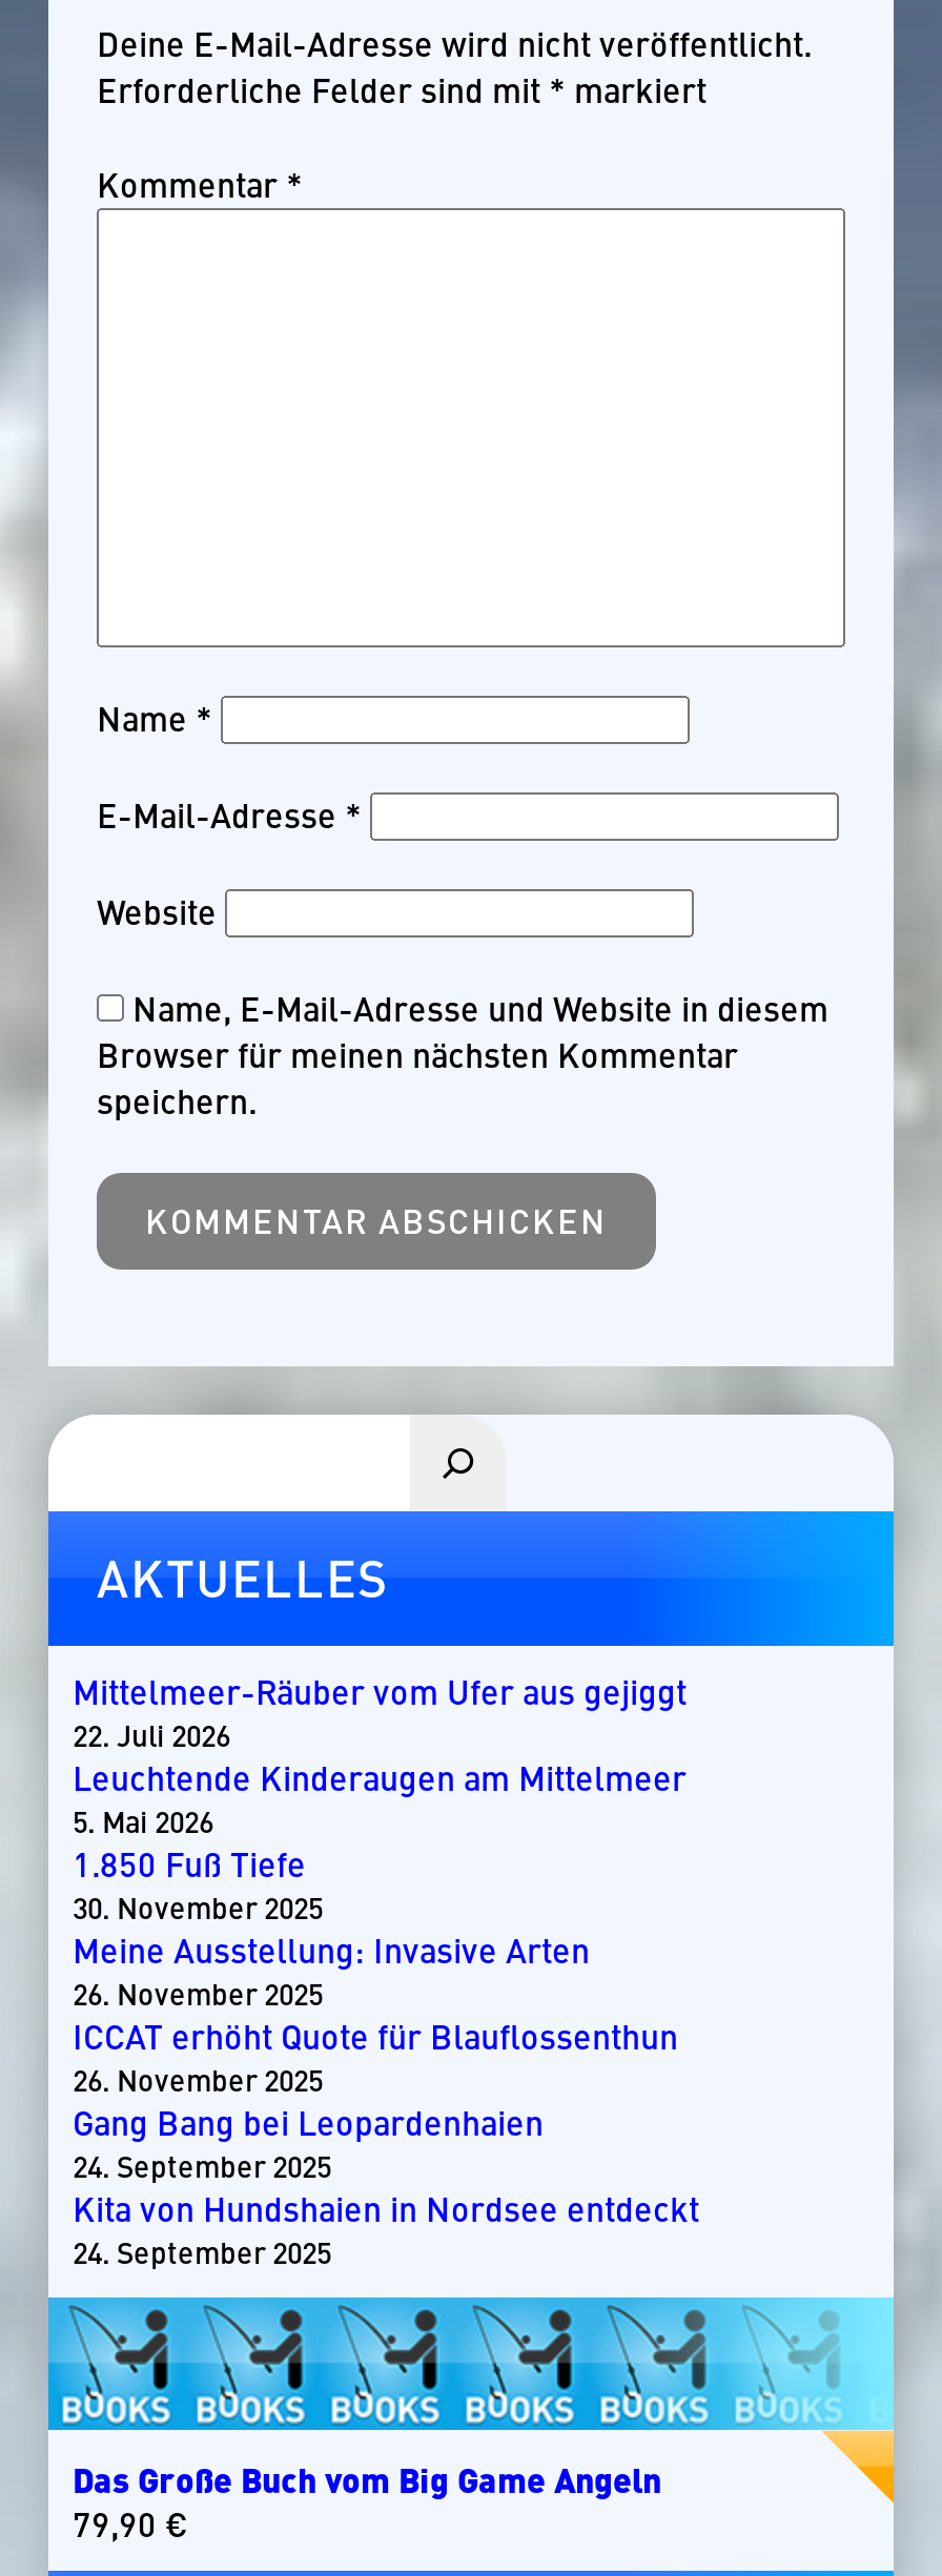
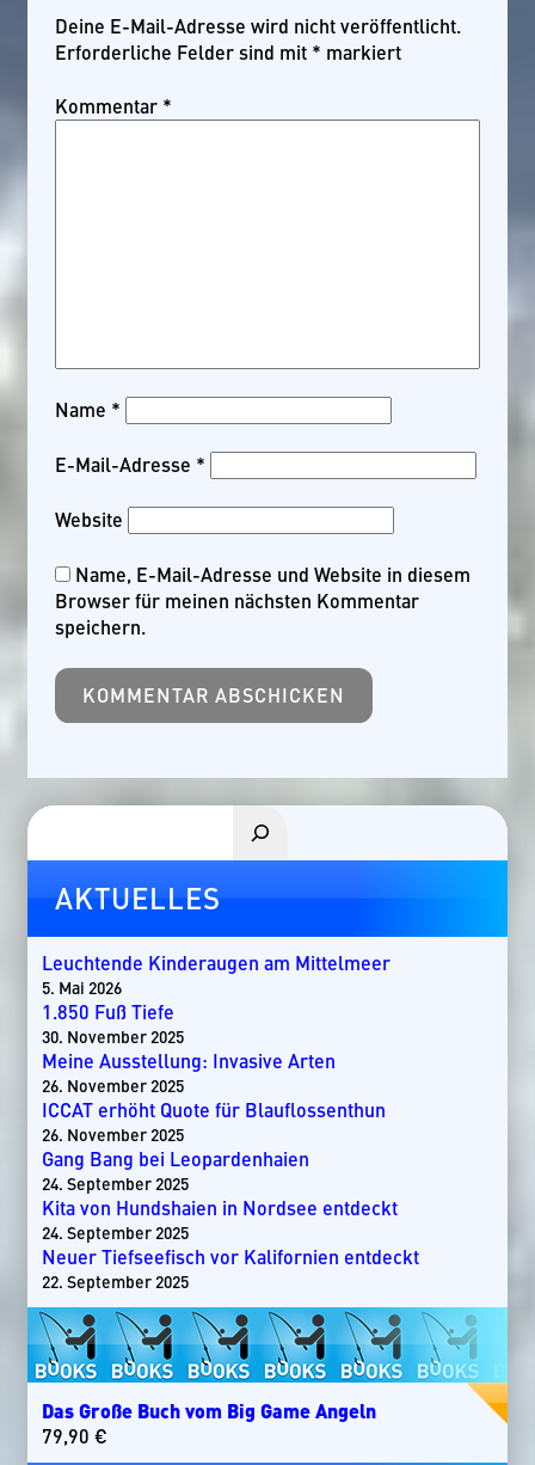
- Mittelmeer-Räuber vom Ufer aus gejiggt
- 22. Juli 2026

moved up: Leuchtende Kinderaugen am Mittelmeer | 5. Mai 2026 | 1.850 Fuß Tiefe | ... | Kita von Hundshaien in Nordsee entdeckt | 24. September 2025

+ Neuer Tiefseefisch vor Kalifornien entdeckt
+ 22. September 2025
